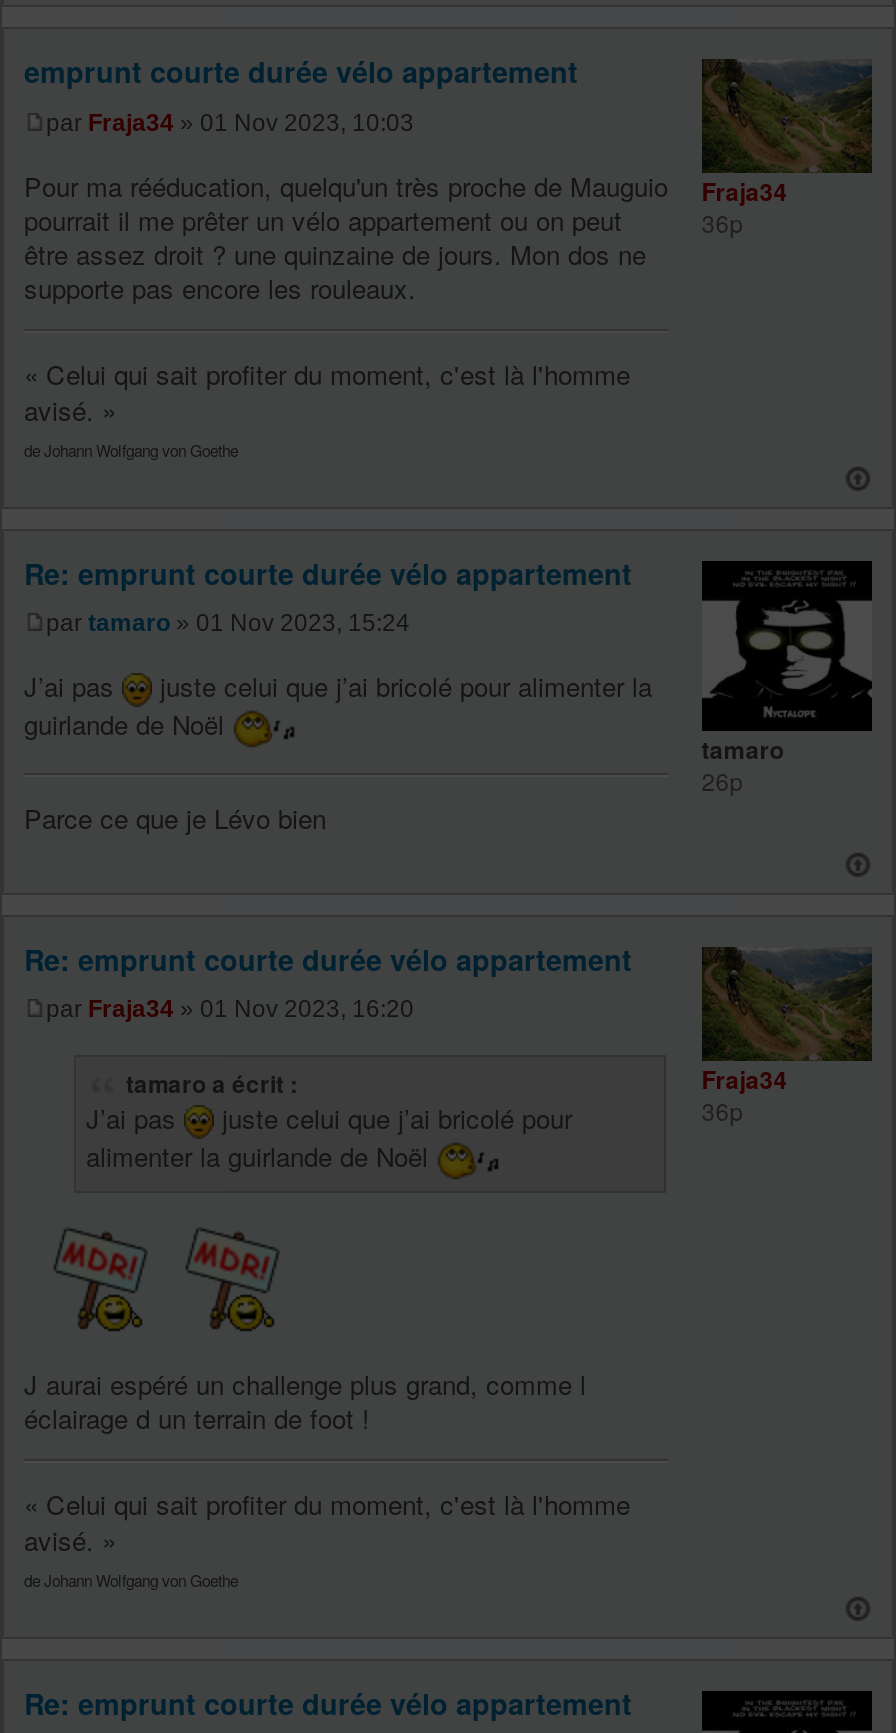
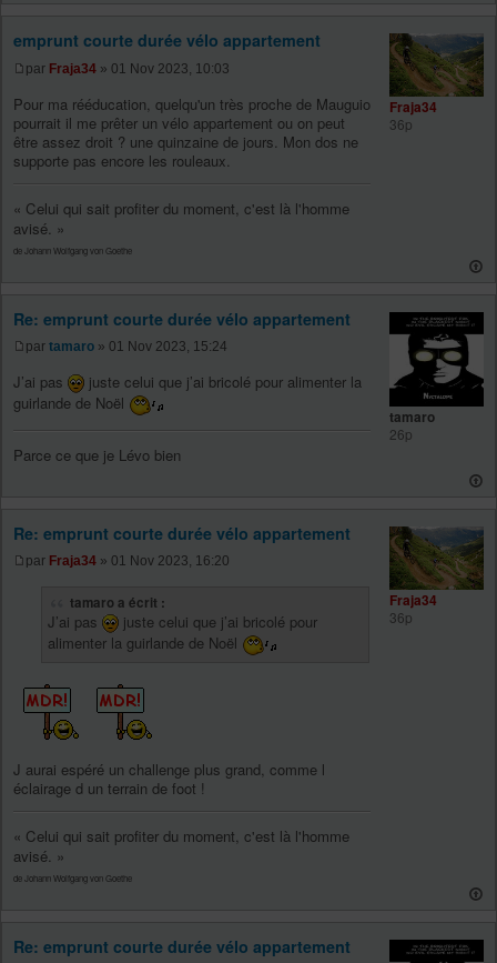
- [image]
+ [image]

- [image]
+ [image]
